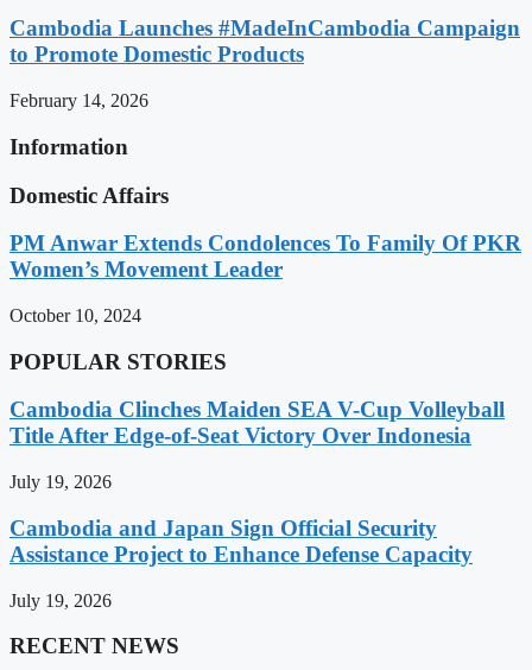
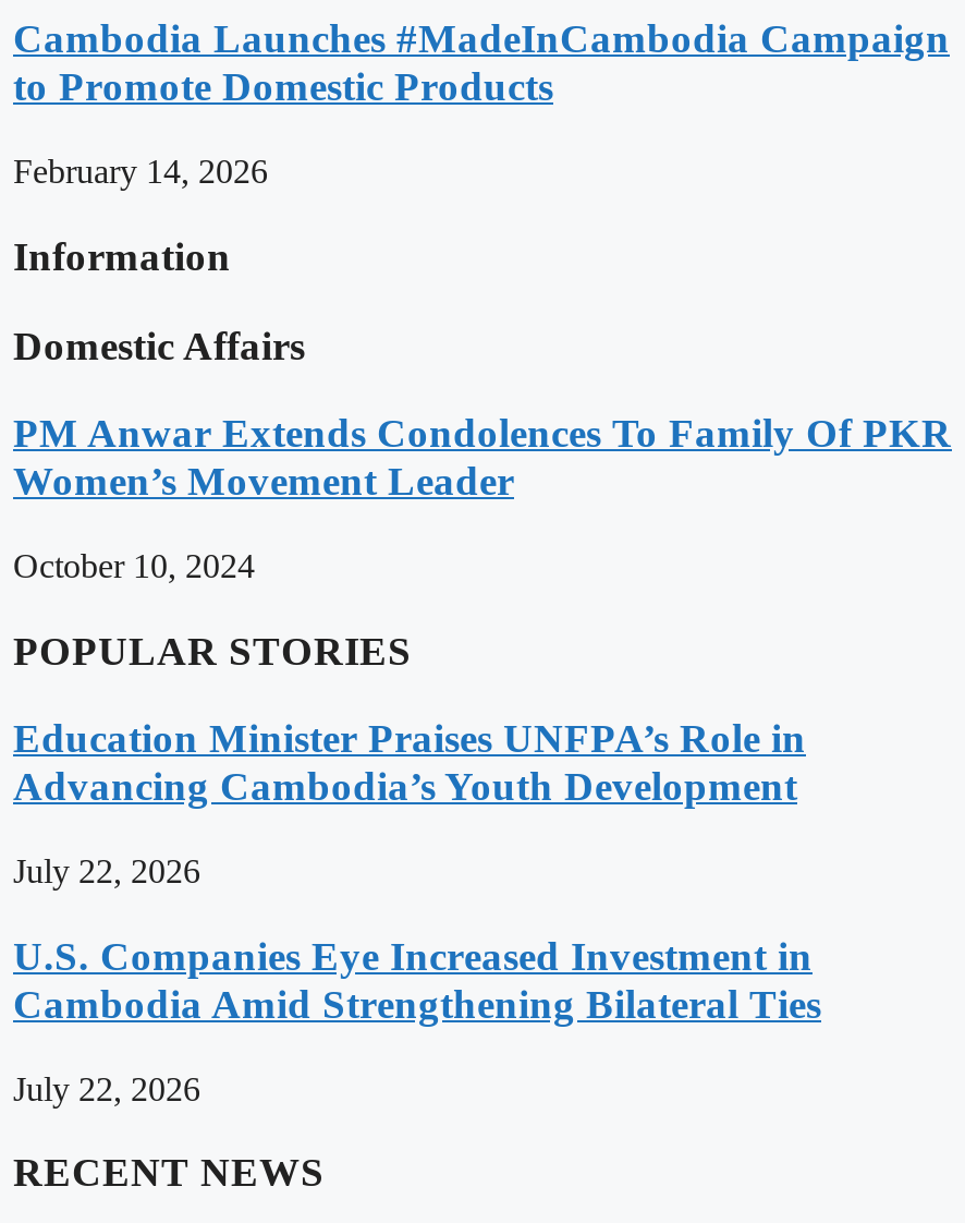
- Cambodia Clinches Maiden SEA V-Cup Volleyball
- Title After Edge-of-Seat Victory Over Indonesia
+ Education Minister Praises UNFPA’s Role in
+ Advancing Cambodia’s Youth Development

- July 19, 2026
+ July 22, 2026

- Cambodia and Japan Sign Official Security
- Assistance Project to Enhance Defense Capacity
+ U.S. Companies Eye Increased Investment in
+ Cambodia Amid Strengthening Bilateral Ties

- July 19, 2026
+ July 22, 2026
